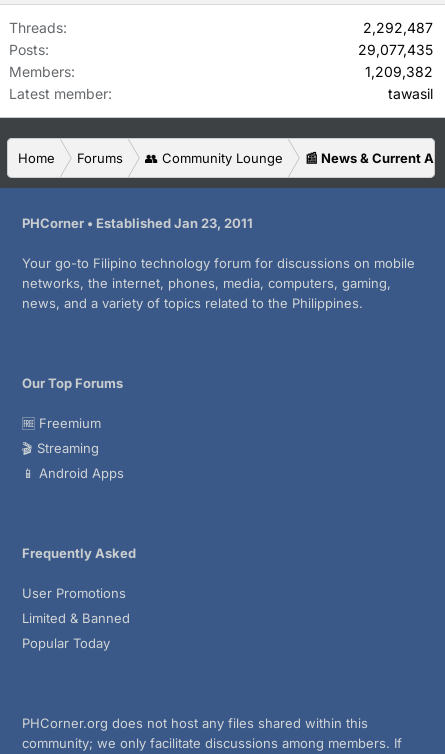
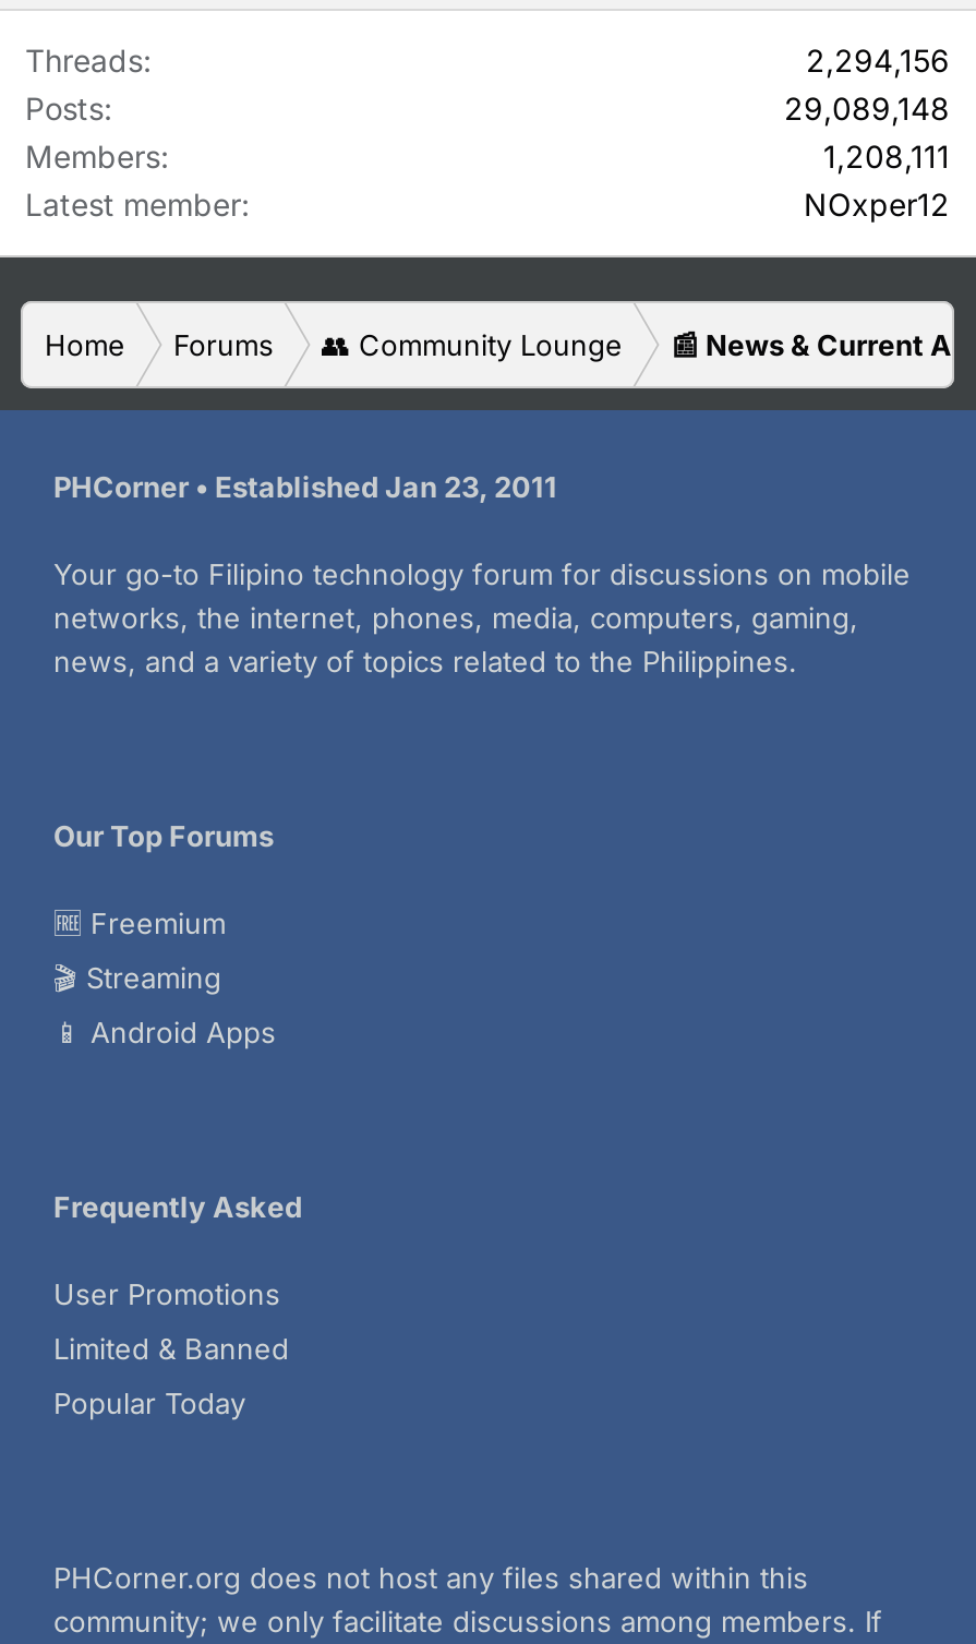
- 2,292,487
+ 2,294,156

- 29,077,435
+ 29,089,148

- 1,209,382
+ 1,208,111

- tawasil
+ NOxper12
